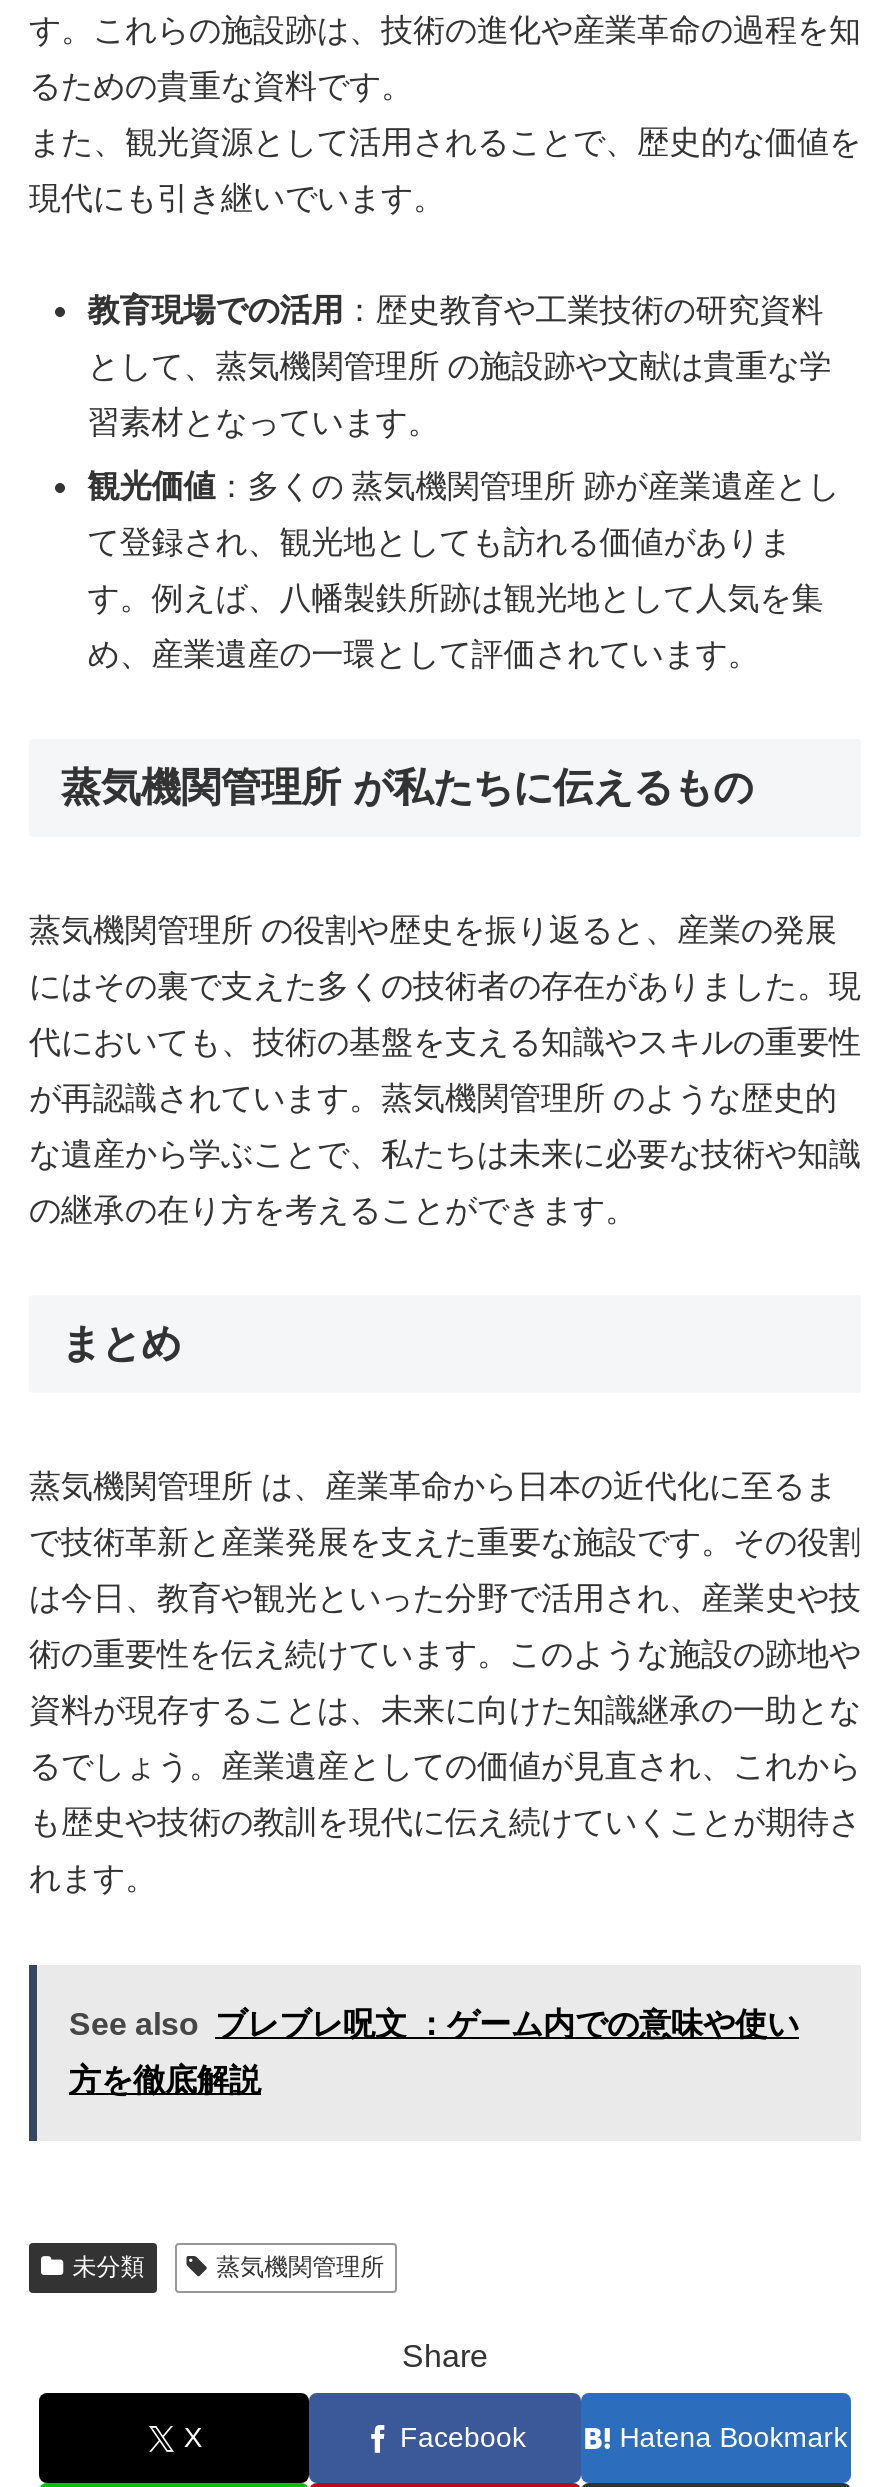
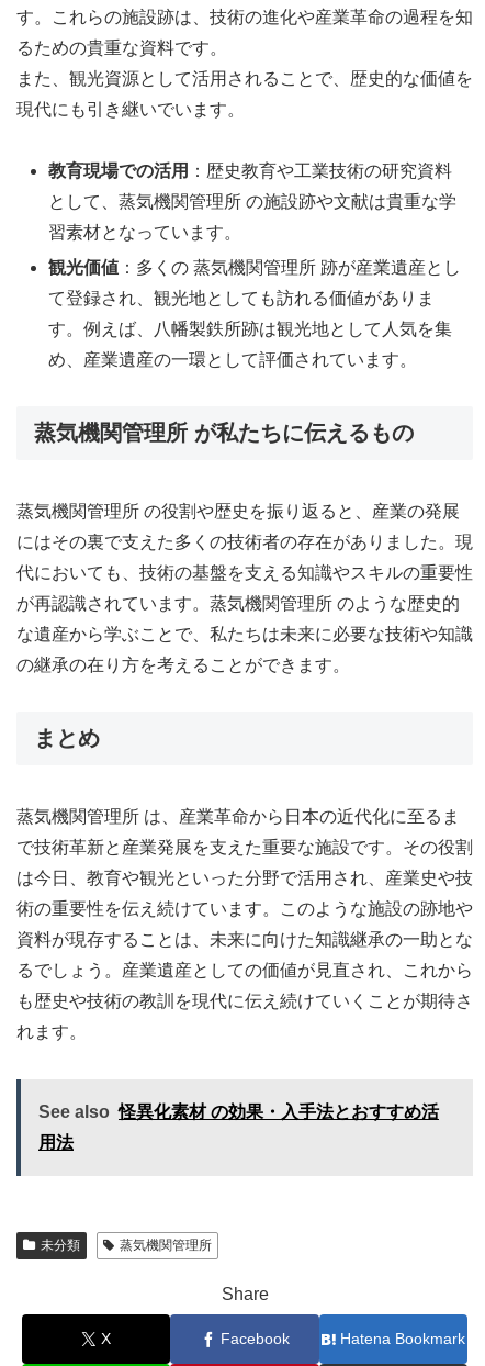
- See also ブレブレ呪文 ：ゲーム内での意味や使い
+ See also 怪異化素材 の効果・入手法とおすすめ活

- 方を徹底解説
+ 用法
